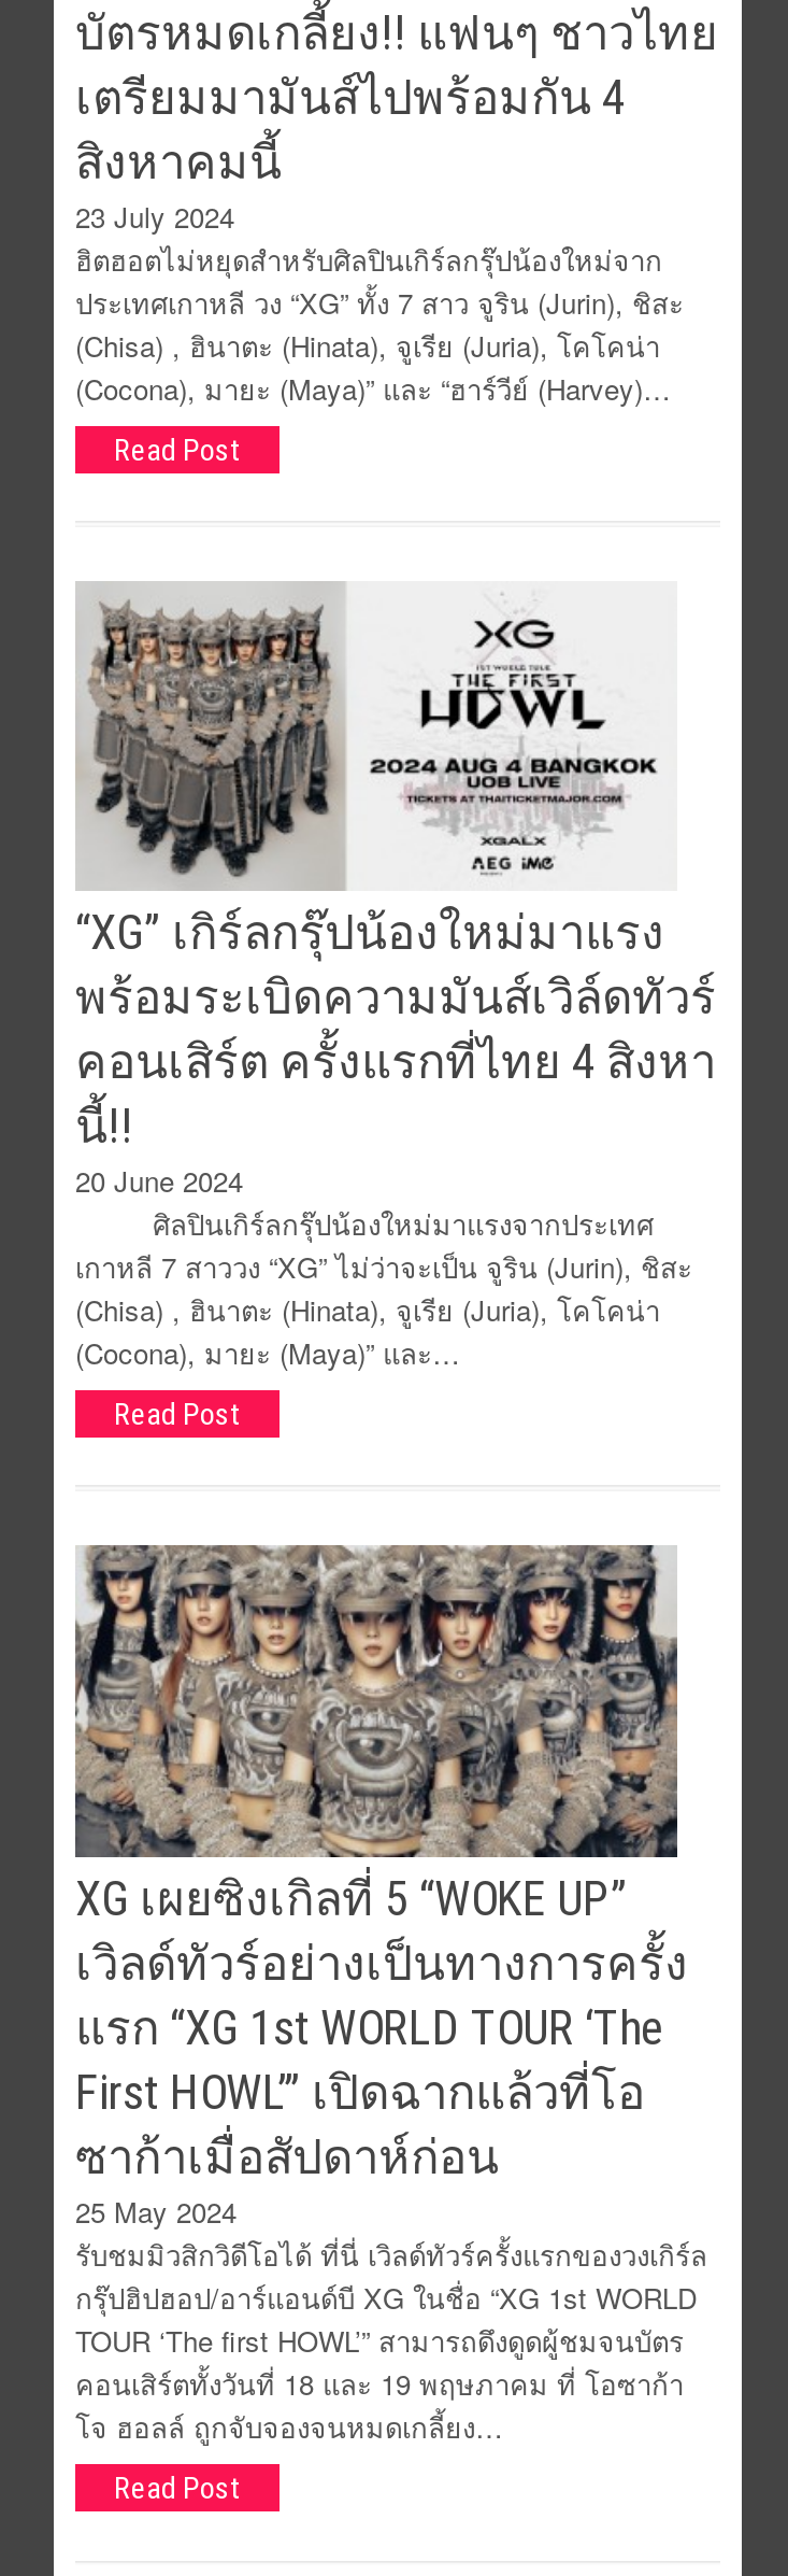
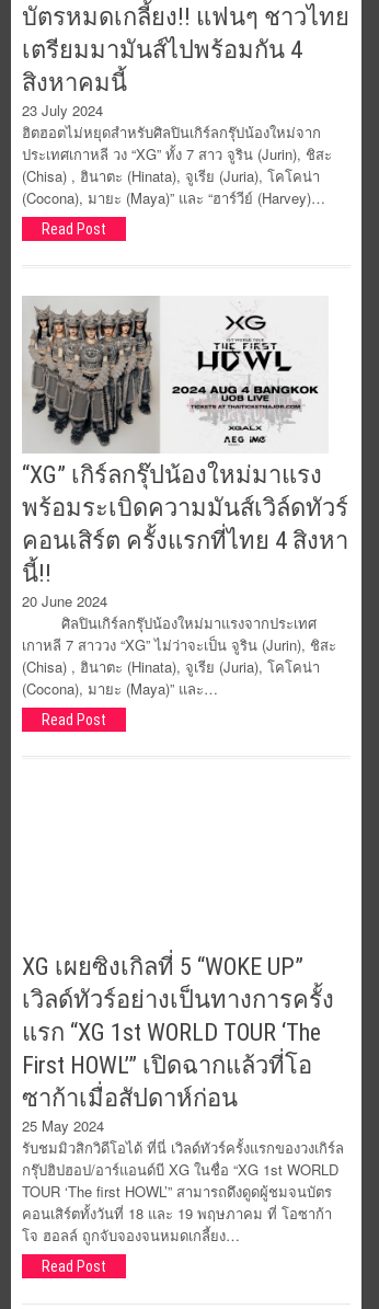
- [image]
